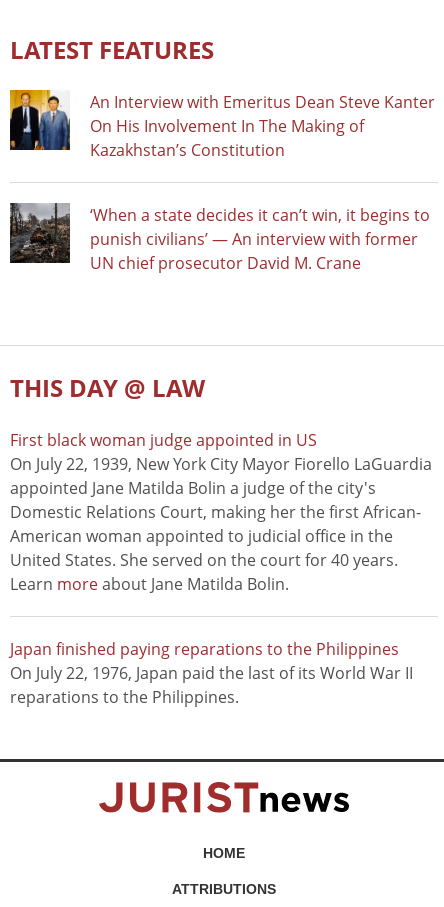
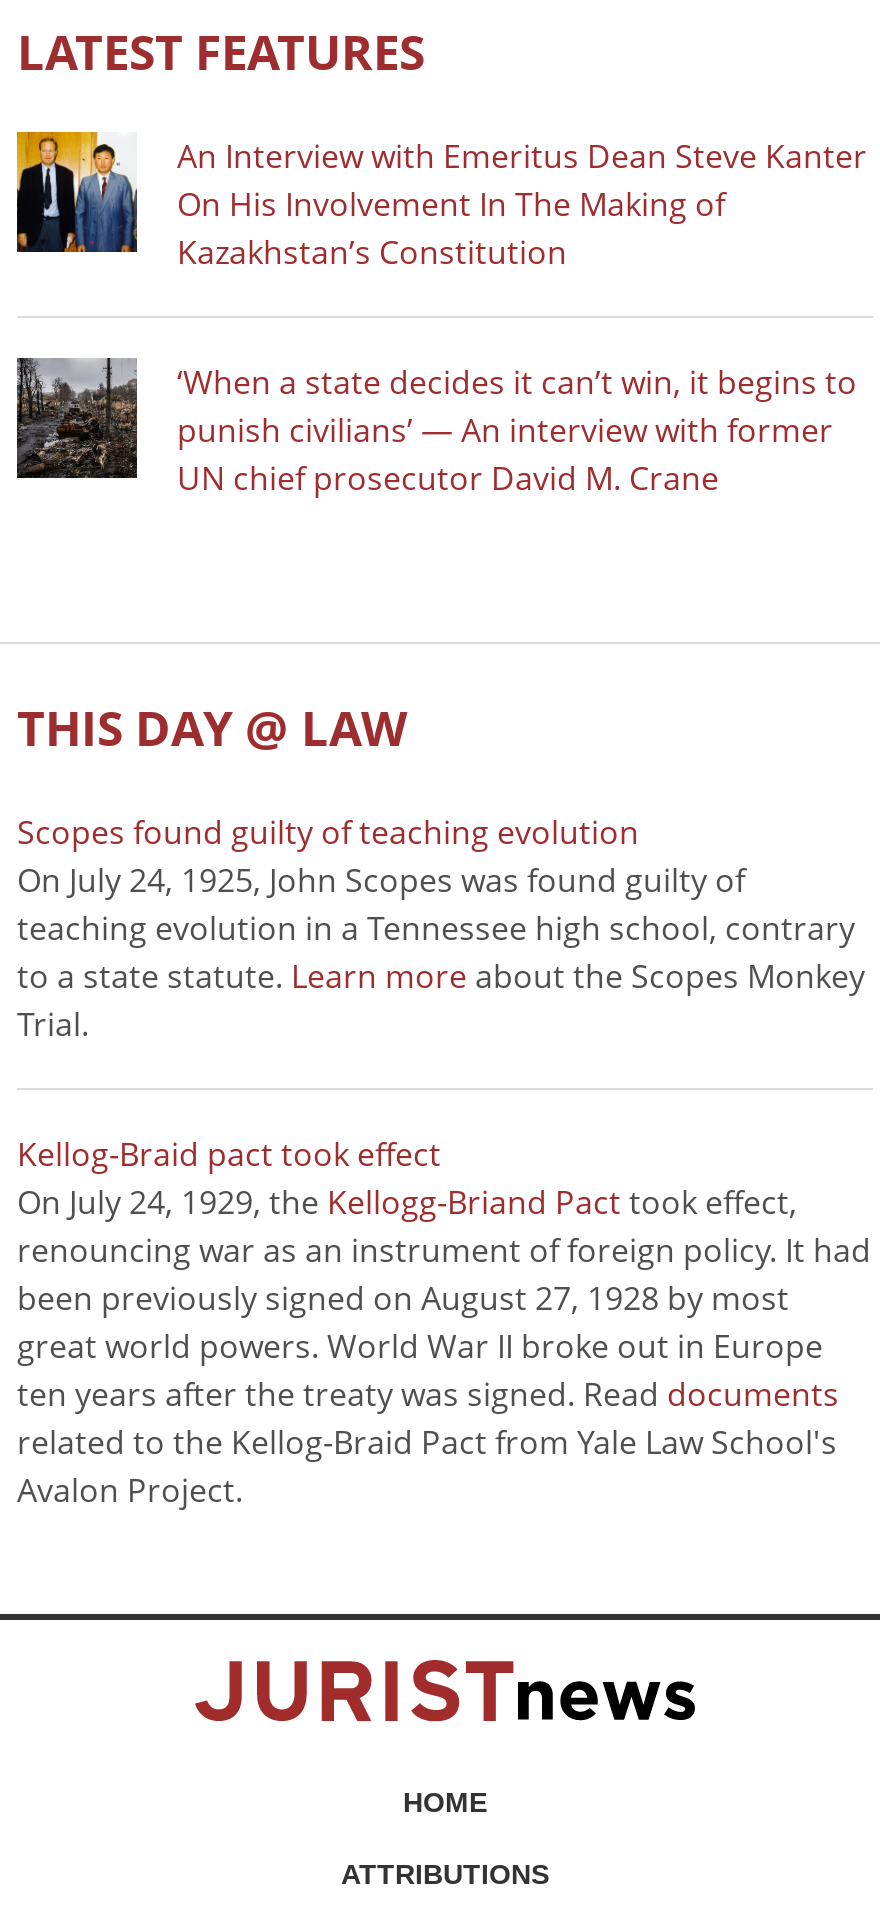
- First black woman judge appointed in US
- On July 22, 1939, New York City Mayor Fiorello LaGuardia
- appointed Jane Matilda Bolin a judge of the city's
- Domestic Relations Court, making her the first African-
- American woman appointed to judicial office in the
- United States. She served on the court for 40 years.
- Learn more about Jane Matilda Bolin.
+ Scopes found guilty of teaching evolution
+ On July 24, 1925, John Scopes was found guilty of
+ teaching evolution in a Tennessee high school, contrary
+ to a state statute. Learn more about the Scopes Monkey
+ Trial.

- Japan finished paying reparations to the Philippines
- On July 22, 1976, Japan paid the last of its World War II
- reparations to the Philippines.
+ Kellog-Braid pact took effect
+ On July 24, 1929, the Kellogg-Briand Pact took effect,
+ renouncing war as an instrument of foreign policy. It had
+ been previously signed on August 27, 1928 by most
+ great world powers. World War II broke out in Europe
+ ten years after the treaty was signed. Read documents
+ related to the Kellog-Braid Pact from Yale Law School's
+ Avalon Project.
